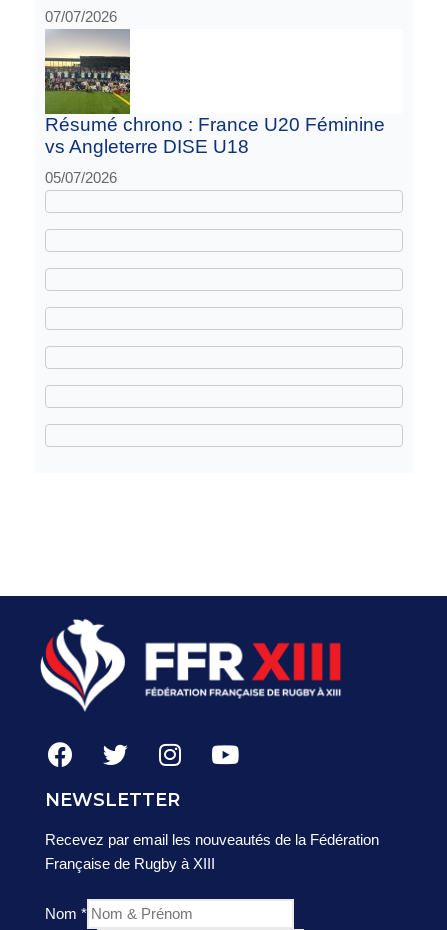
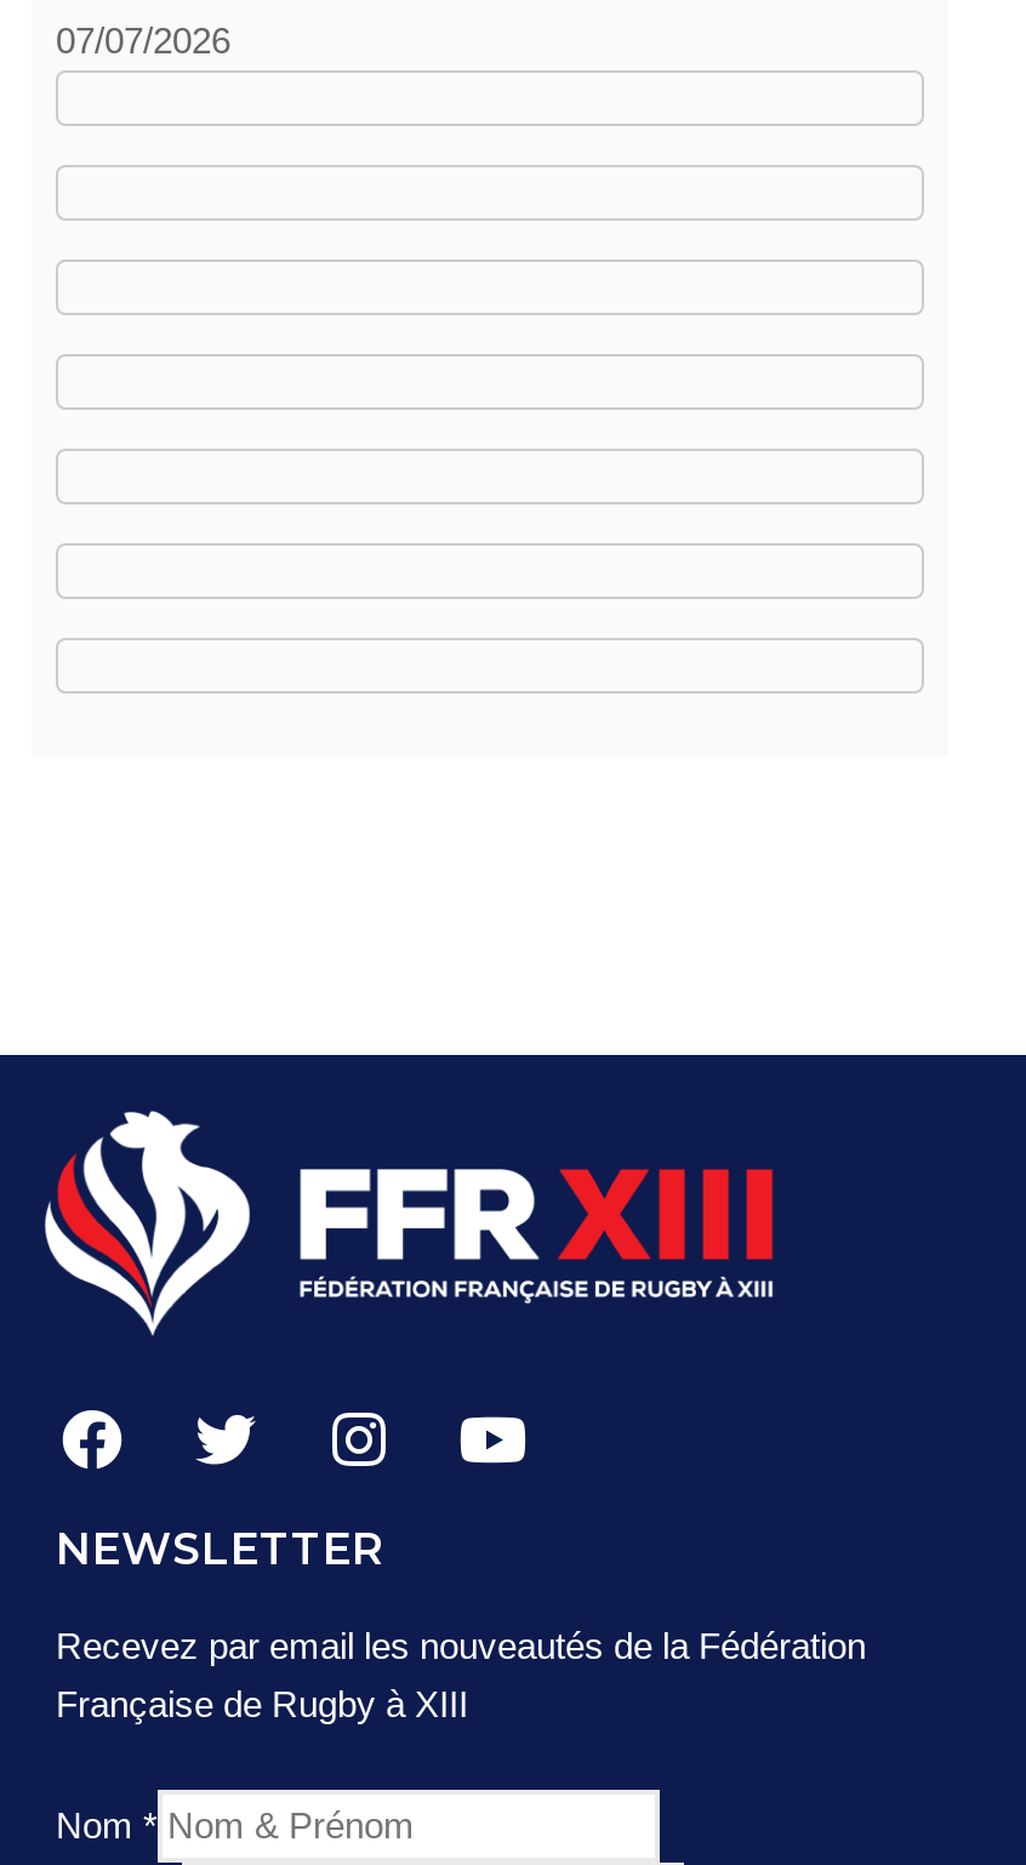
- [image]
- Résumé chrono : France U20 Féminine
- vs Angleterre DISE U18
- 05/07/2026
